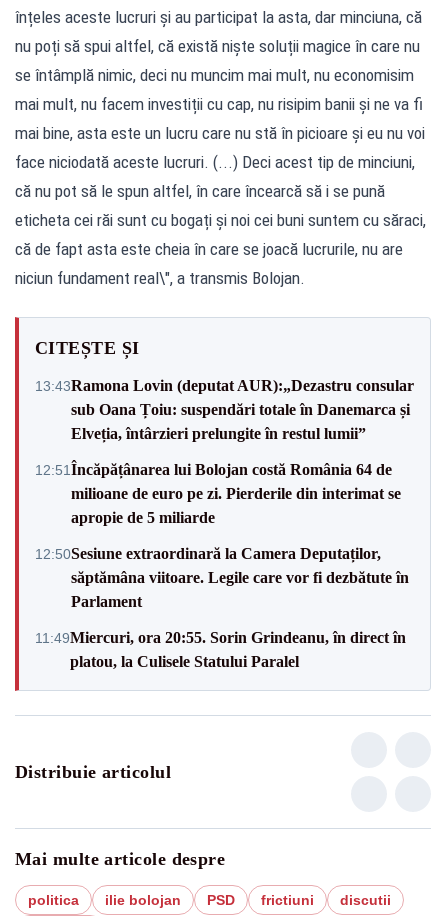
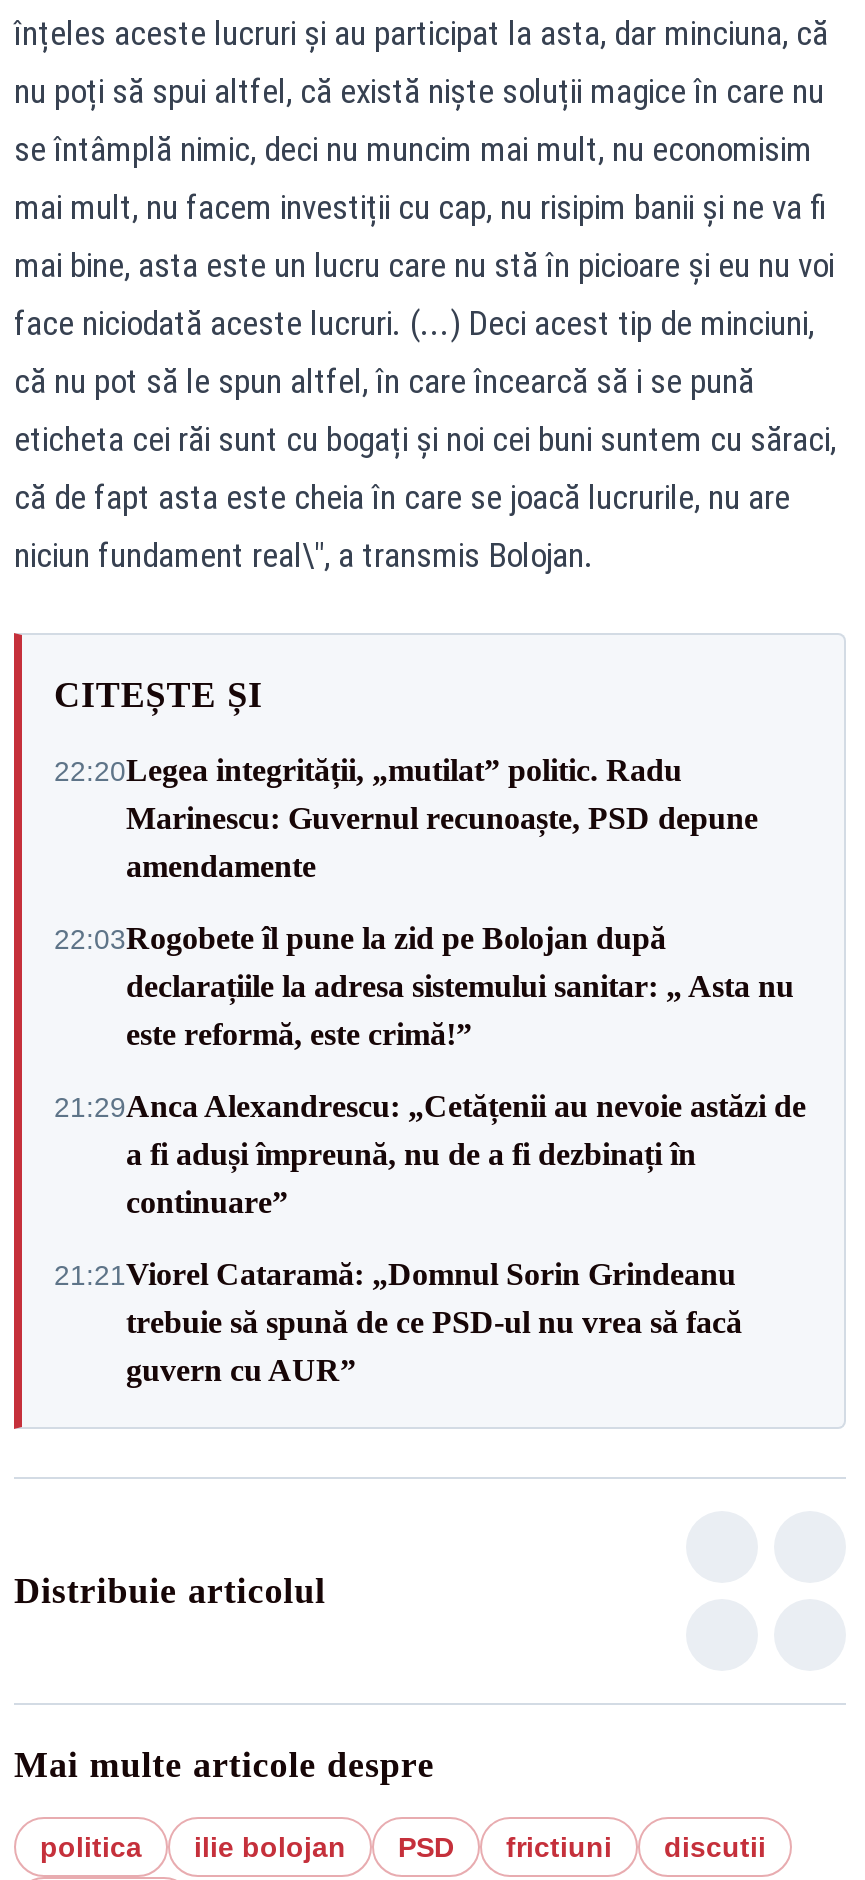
- 13:43Ramona Lovin (deputat AUR):„Dezastru consular
- sub Oana Țoiu: suspendări totale în Danemarca și
- Elveția, întârzieri prelungite în restul lumii”
+ 22:20Legea integrității, „mutilat” politic. Radu
+ Marinescu: Guvernul recunoaște, PSD depune
+ amendamente

- 12:51Încăpățânarea lui Bolojan costă România 64 de
- milioane de euro pe zi. Pierderile din interimat se
- apropie de 5 miliarde
+ 22:03Rogobete îl pune la zid pe Bolojan după
+ declarațiile la adresa sistemului sanitar: „ Asta nu
+ este reformă, este crimă!”

- 12:50Sesiune extraordinară la Camera Deputaților,
- săptămâna viitoare. Legile care vor fi dezbătute în
- Parlament
+ 21:29Anca Alexandrescu: „Cetățenii au nevoie astăzi de
+ a fi aduși împreună, nu de a fi dezbinați în
+ continuare”

- 11:49Miercuri, ora 20:55. Sorin Grindeanu, în direct în
- platou, la Culisele Statului Paralel
+ 21:21Viorel Cataramă: „Domnul Sorin Grindeanu
+ trebuie să spună de ce PSD-ul nu vrea să facă
+ guvern cu AUR”
